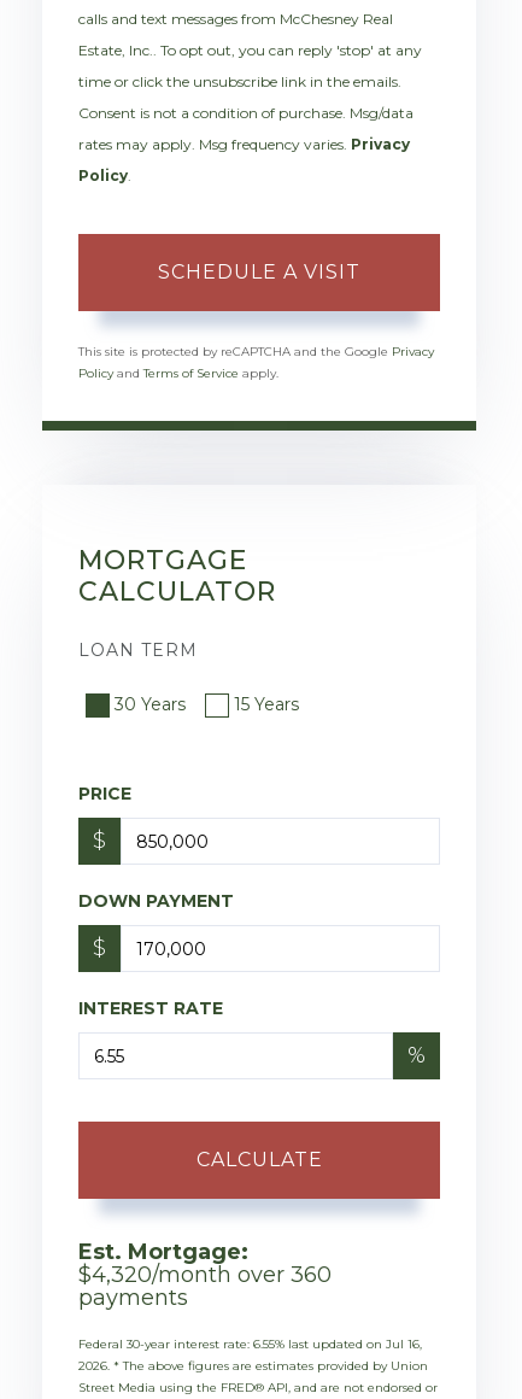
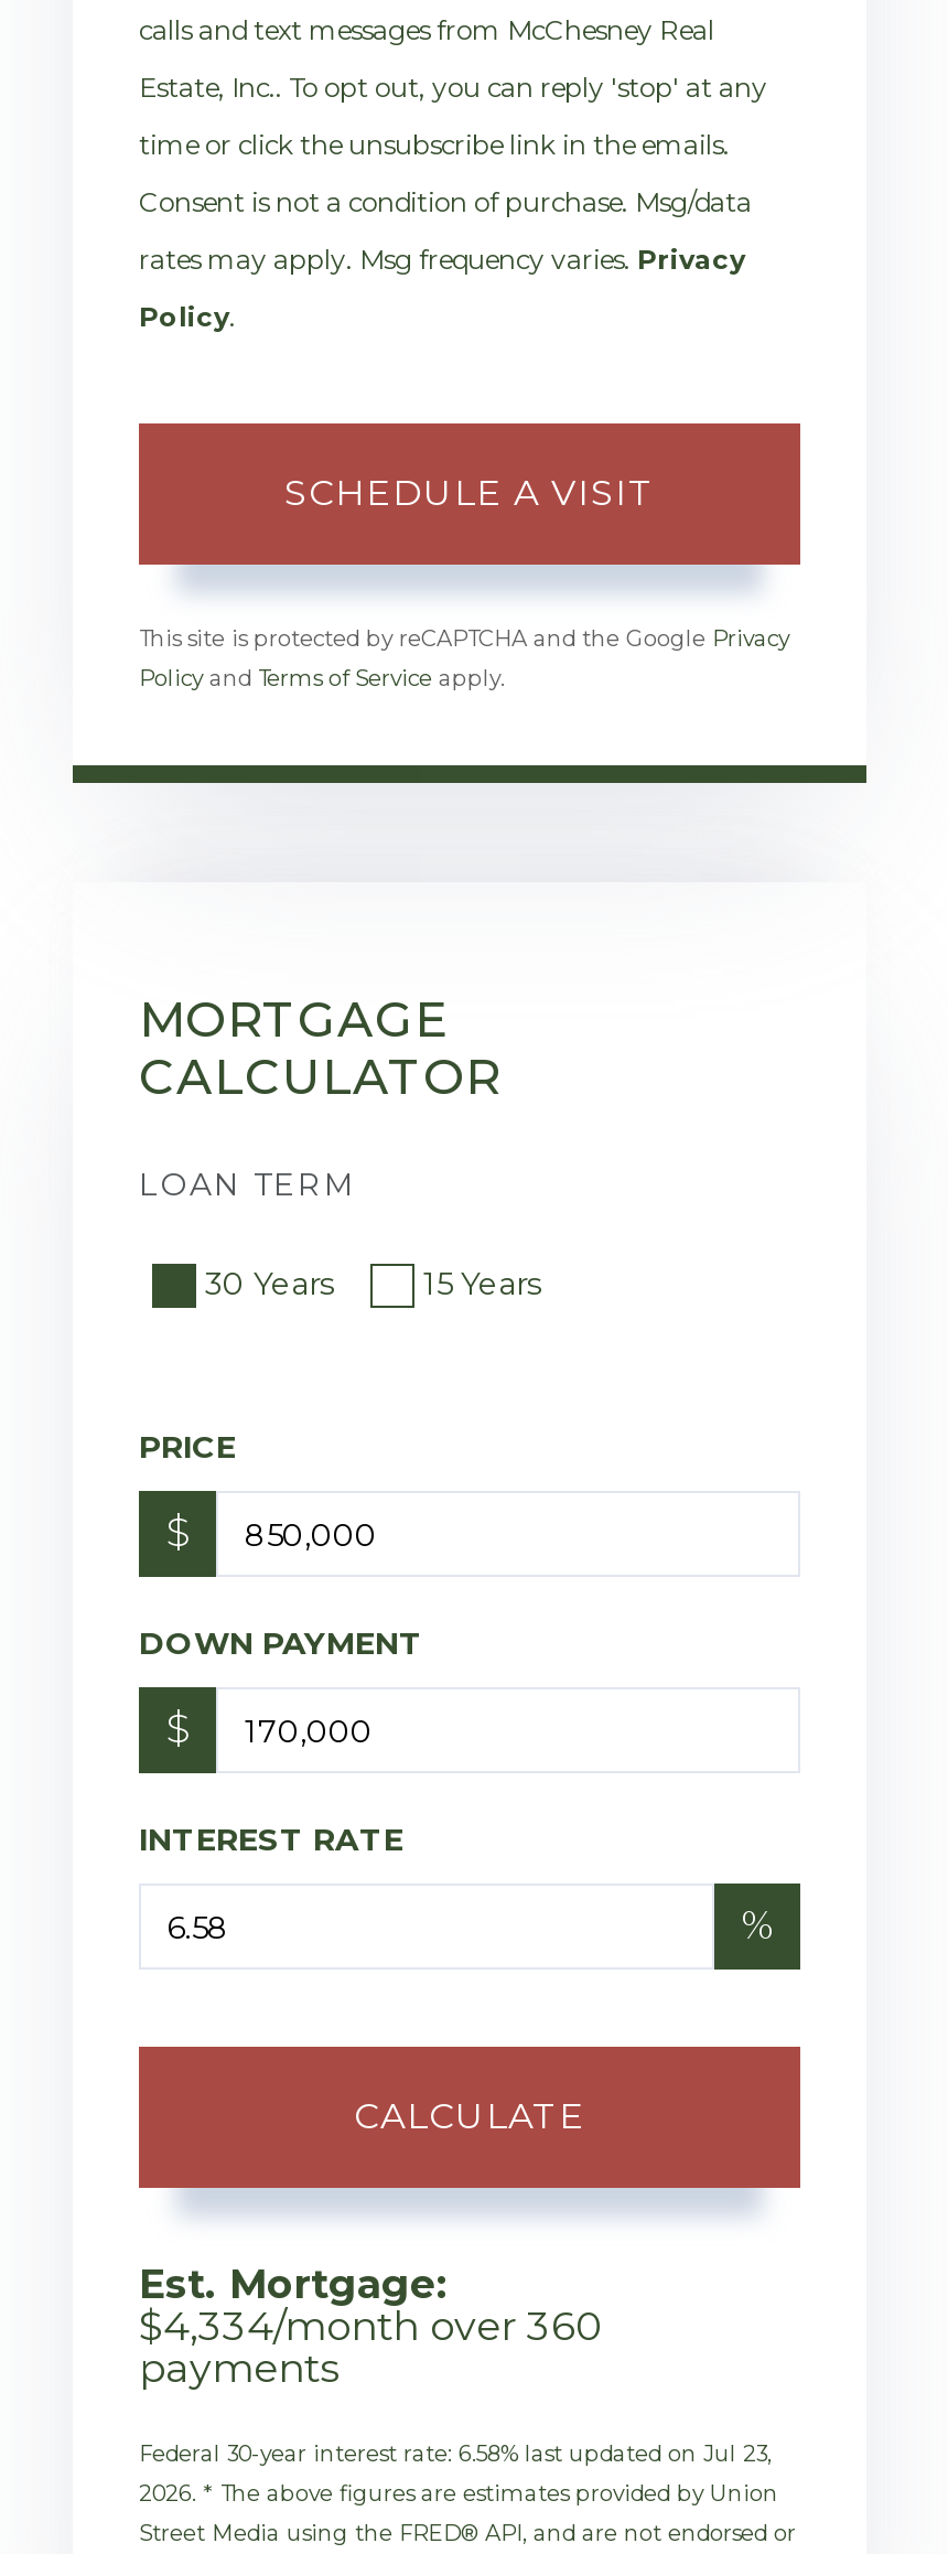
- $4,320/month over 360
+ $4,334/month over 360

- Federal 30-year interest rate: 6.55% last updated on Jul 16,
+ Federal 30-year interest rate: 6.58% last updated on Jul 23,
